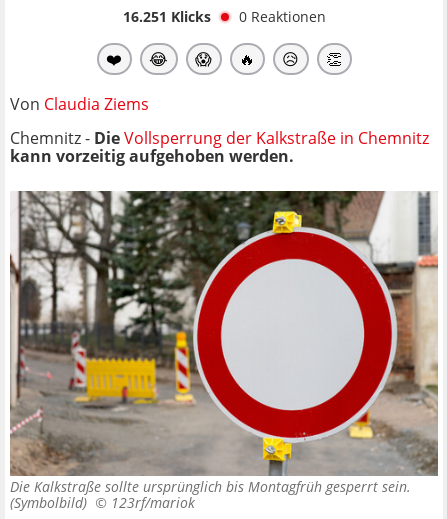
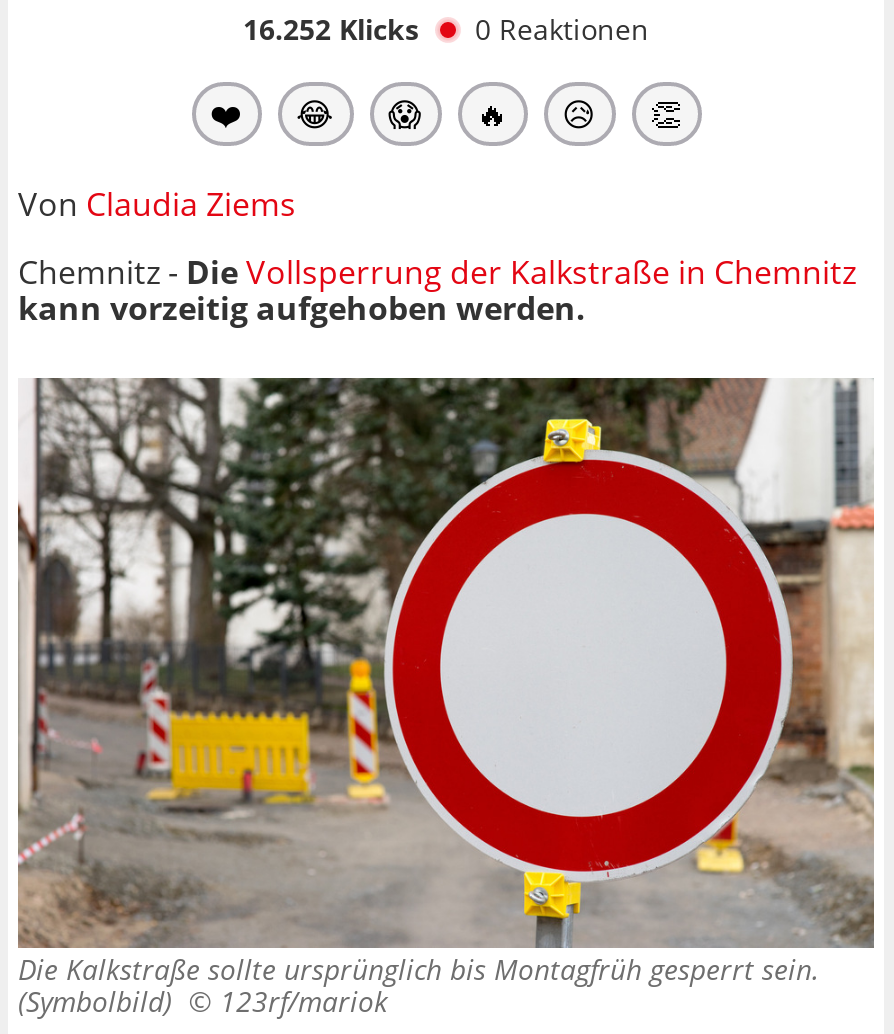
- 16.251 Klicks 0 Reaktionen
+ 16.252 Klicks 0 Reaktionen
